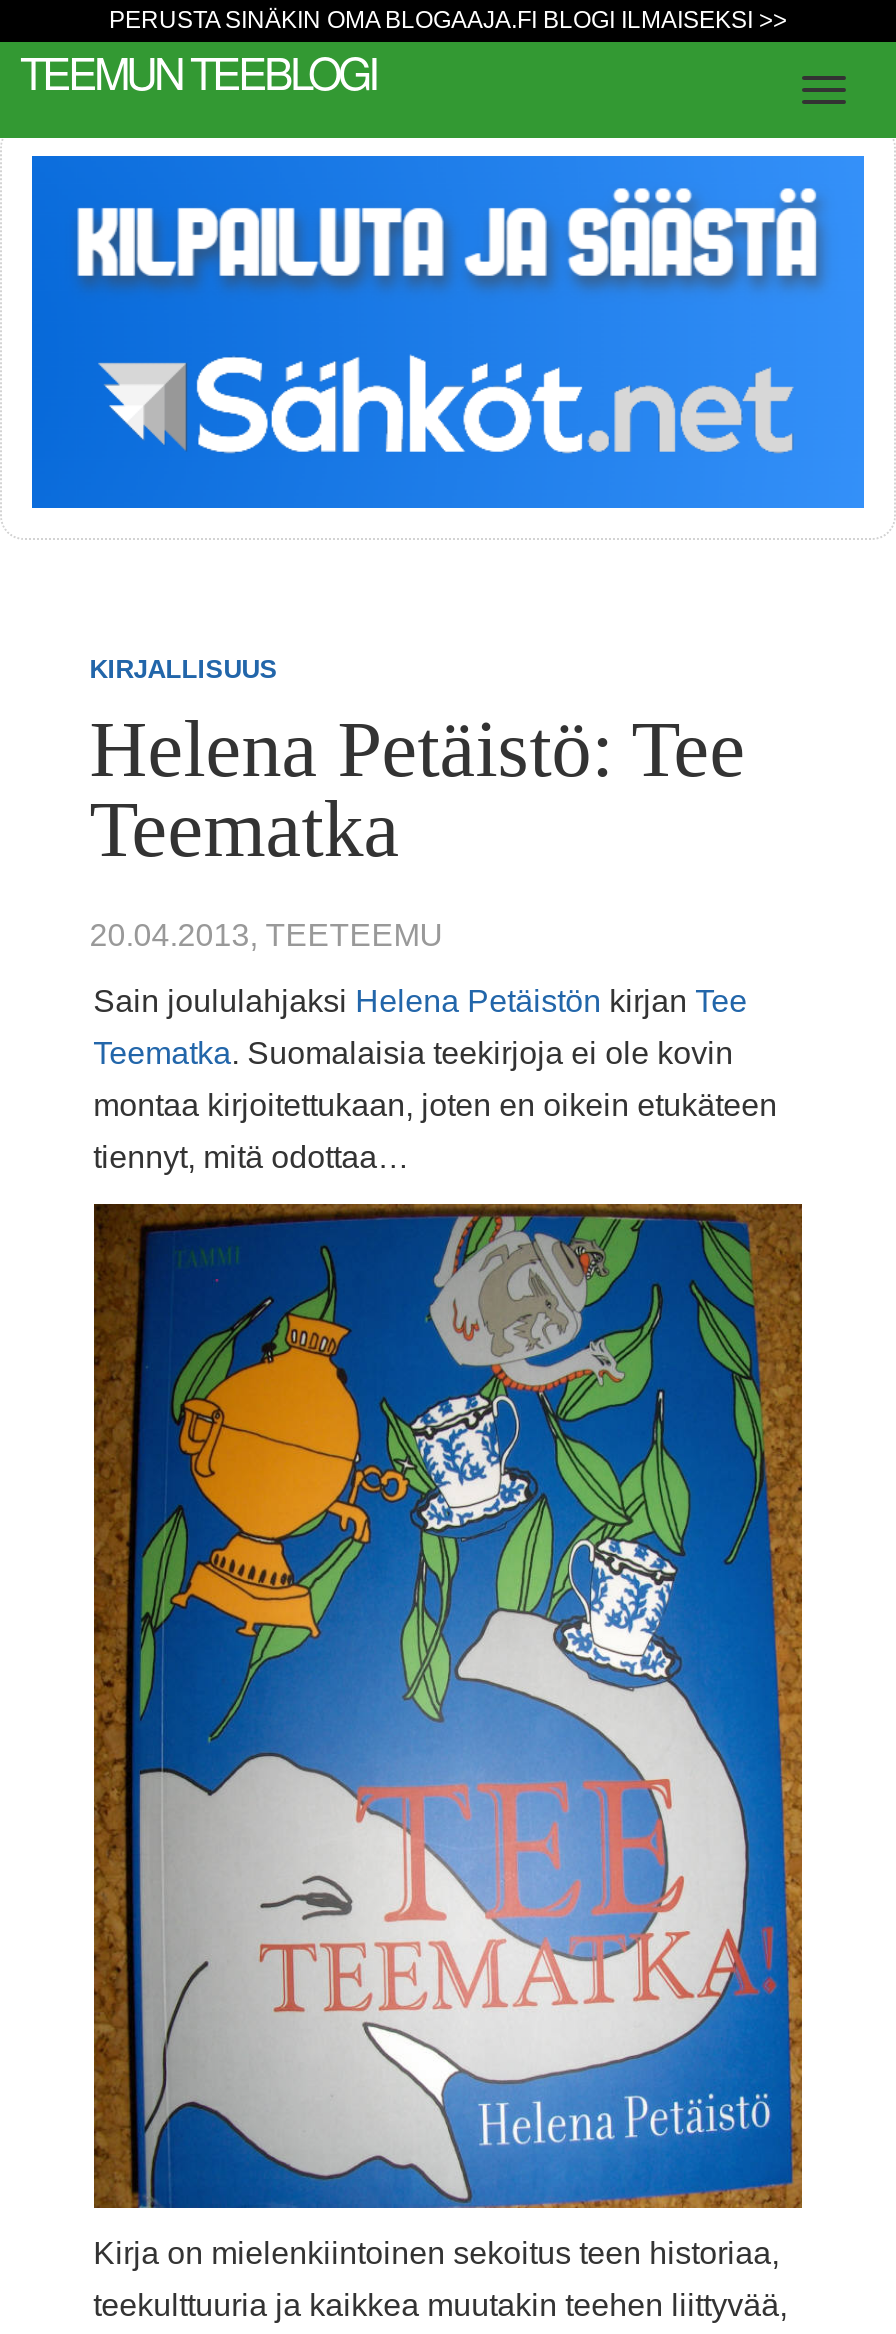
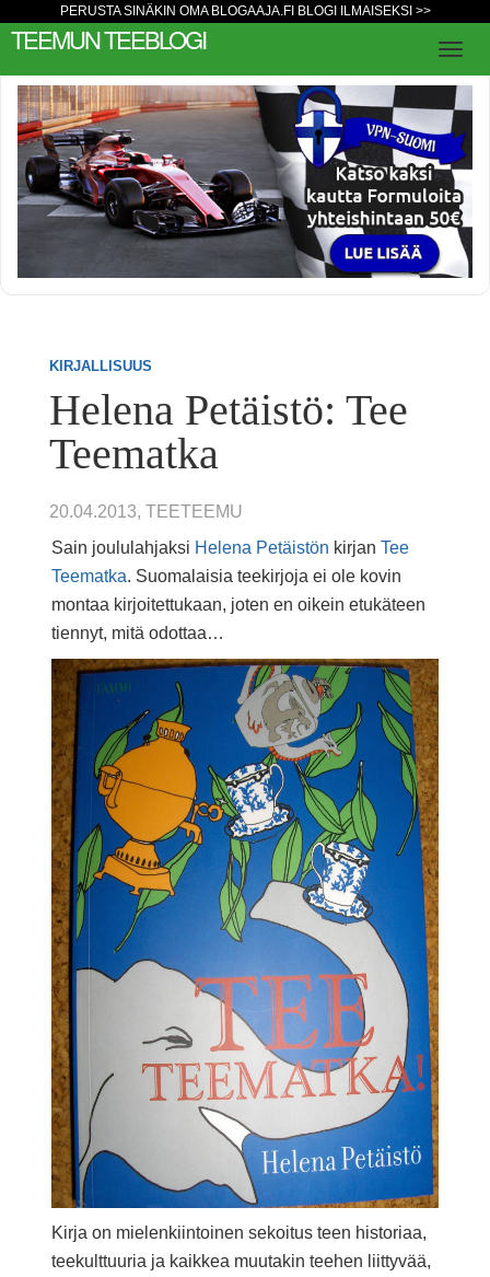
- [image]
+ [image]
